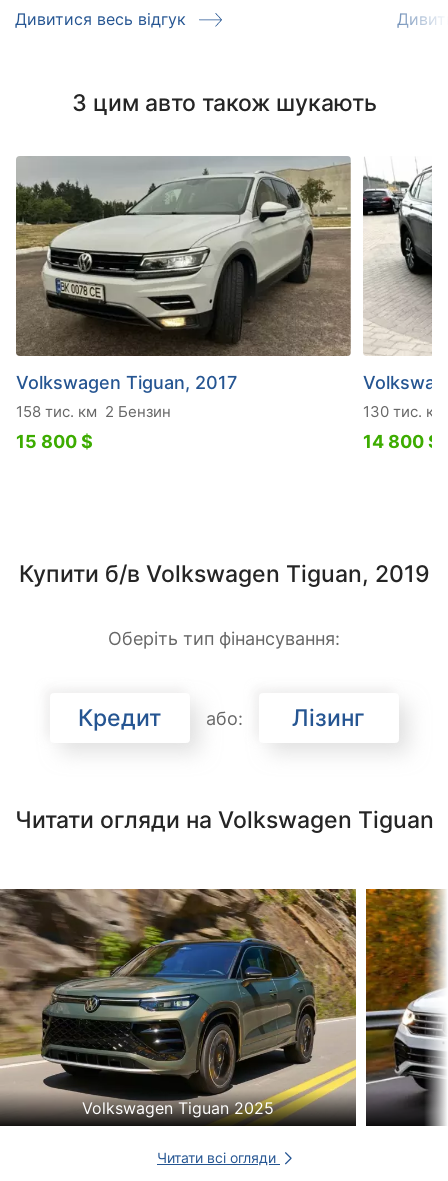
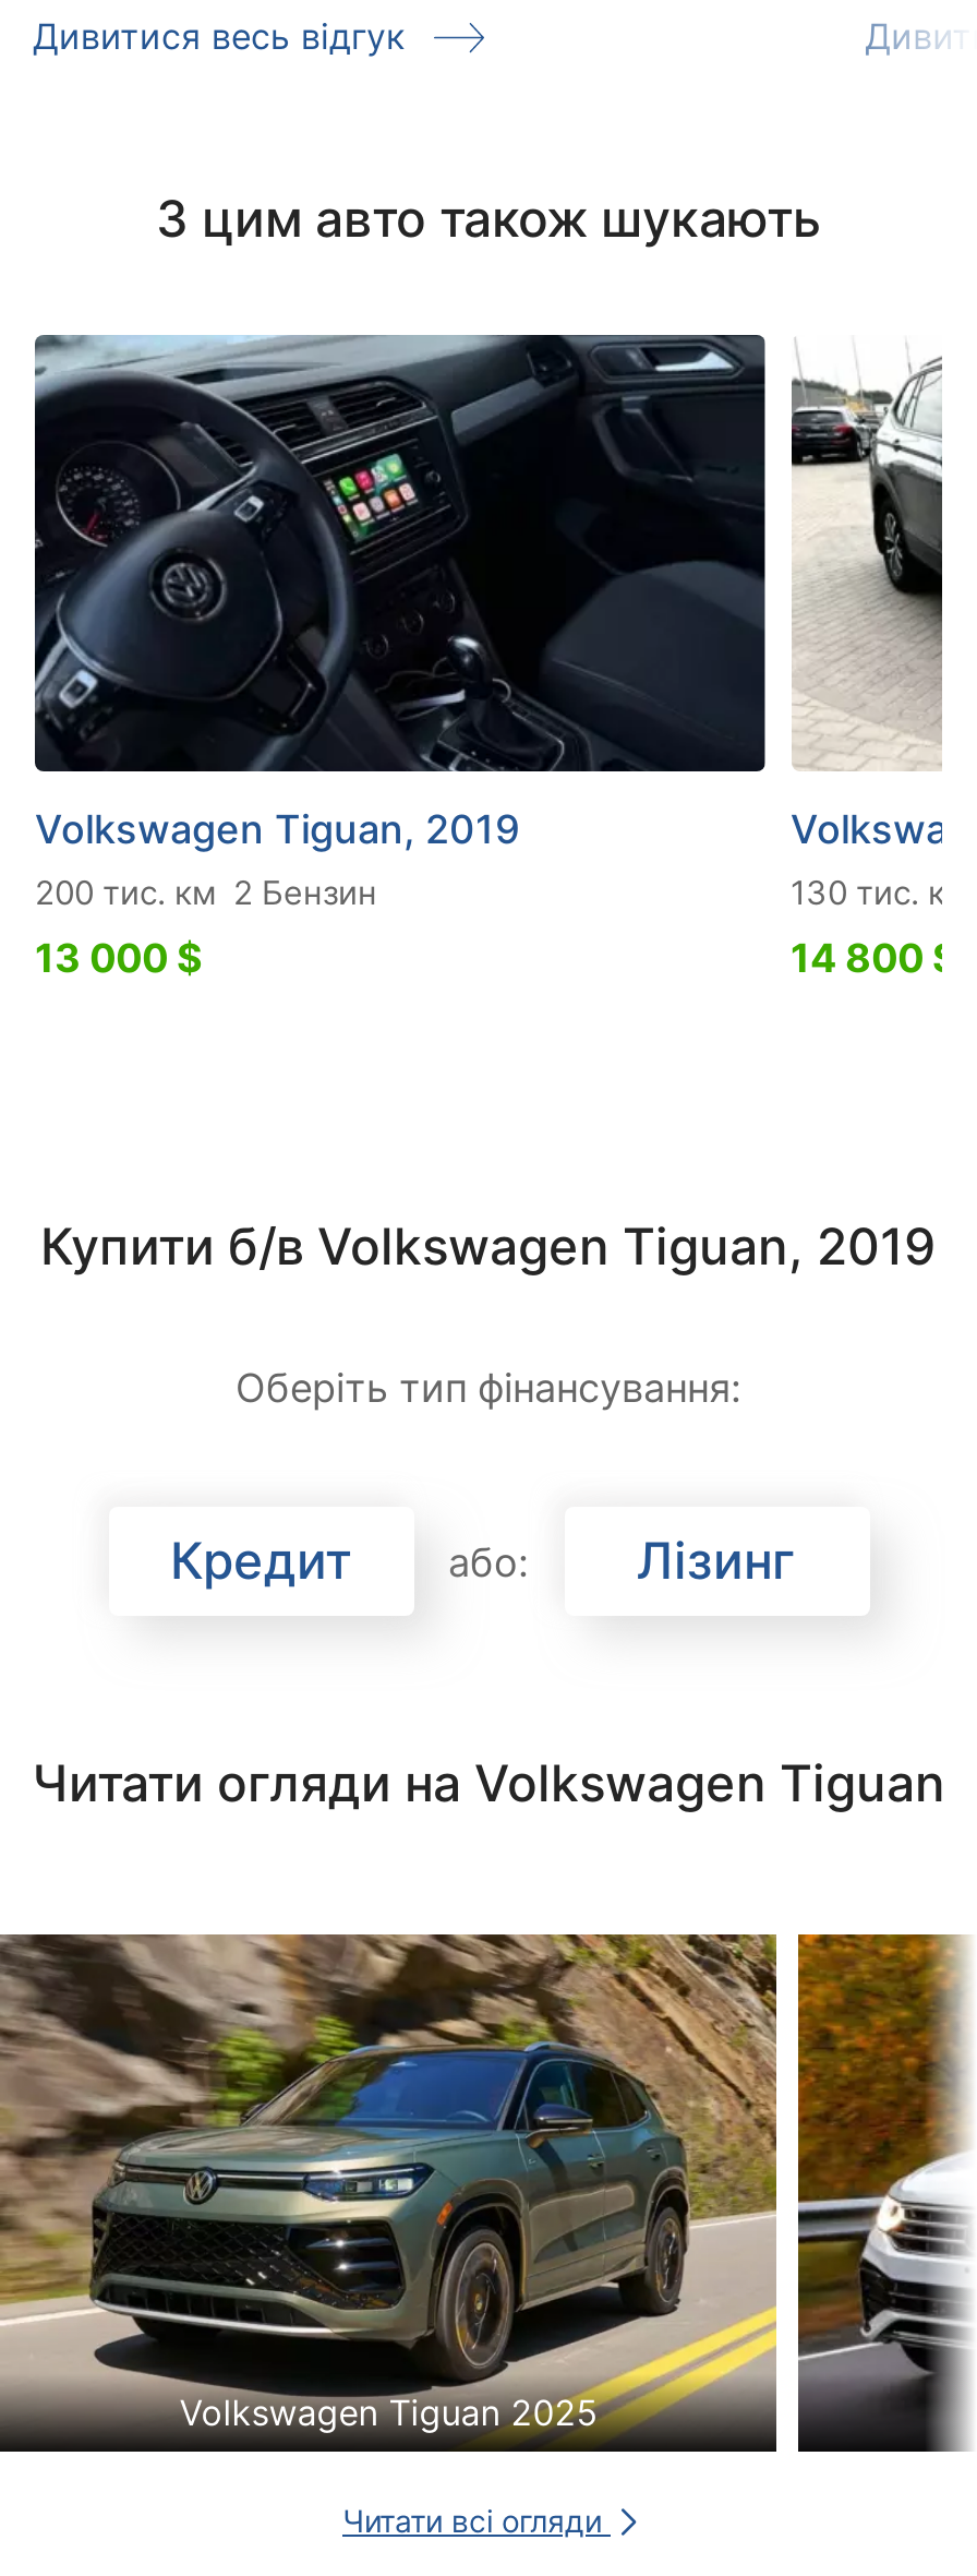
- [image]
- Volkswagen Tiguan, 2017
+ [image]
+ Volkswagen Tiguan, 2019

- 158 тис. км 2 Бензин
+ 200 тис. км 2 Бензин

- 15 800 $
+ 13 000 $
